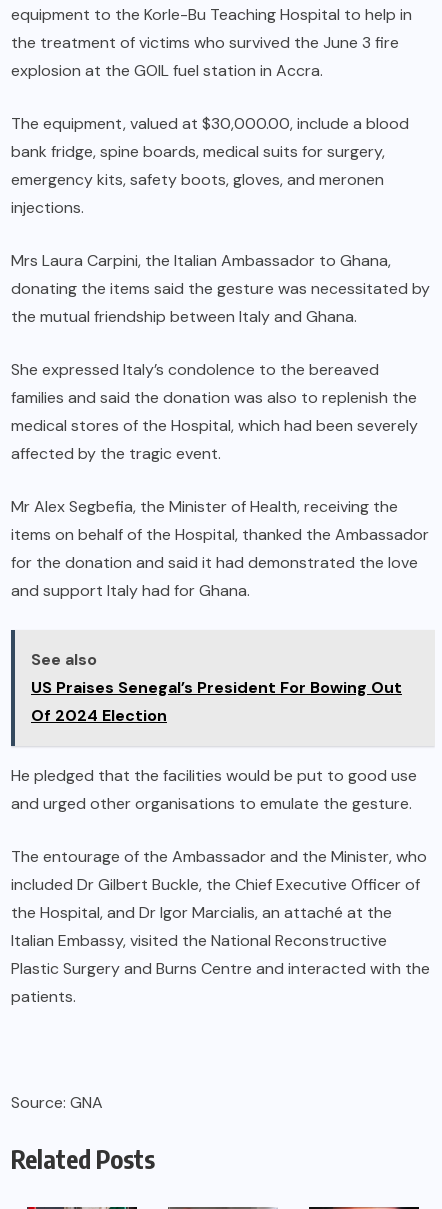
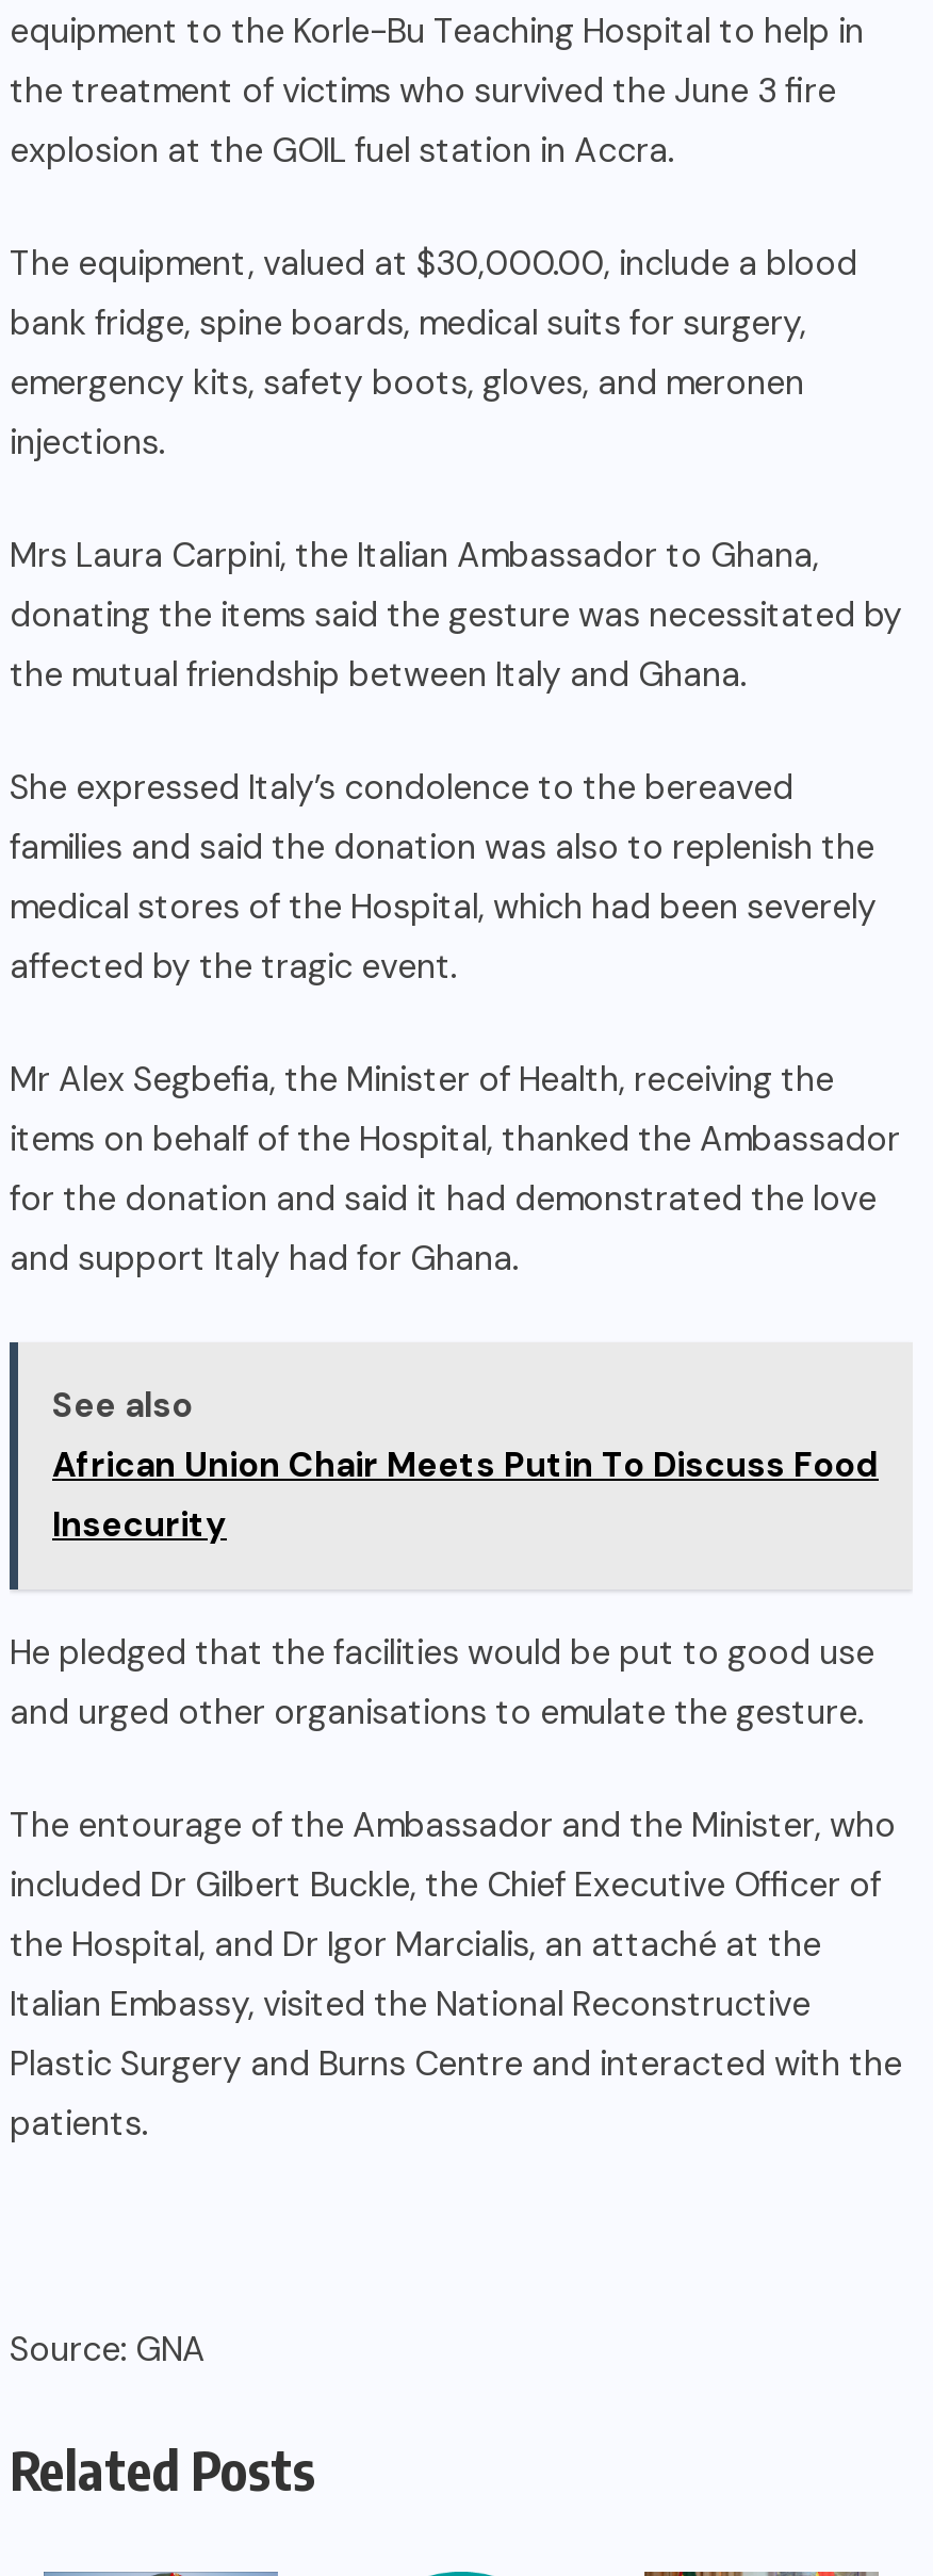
- US Praises Senegal’s President For Bowing Out
- Of 2024 Election
+ African Union Chair Meets Putin To Discuss Food
+ Insecurity
